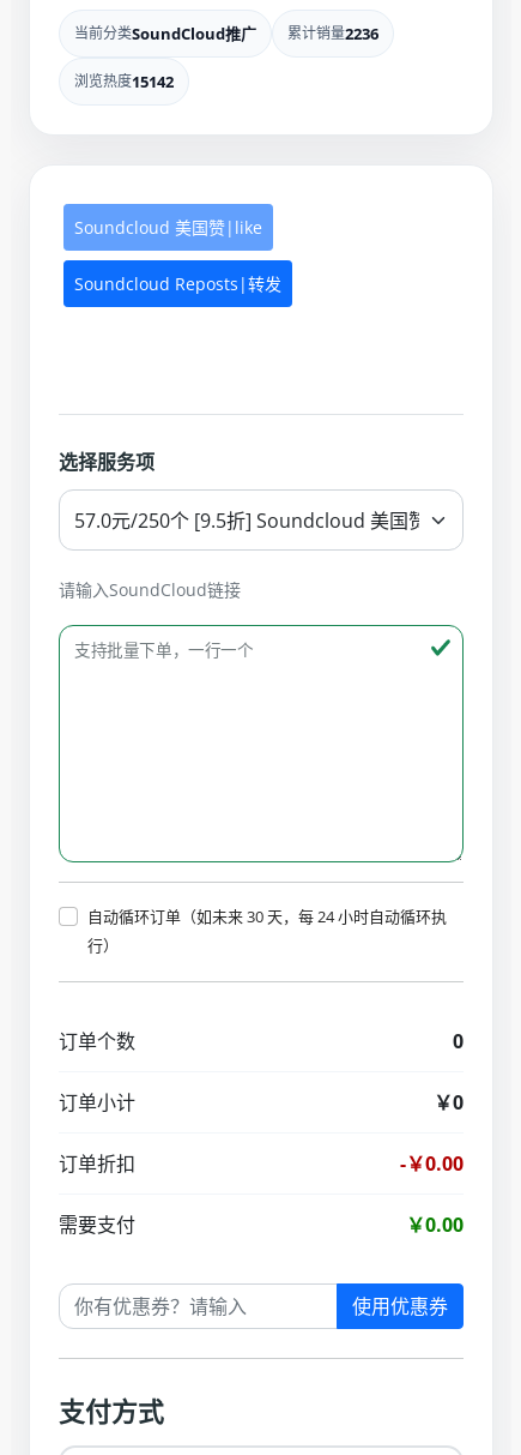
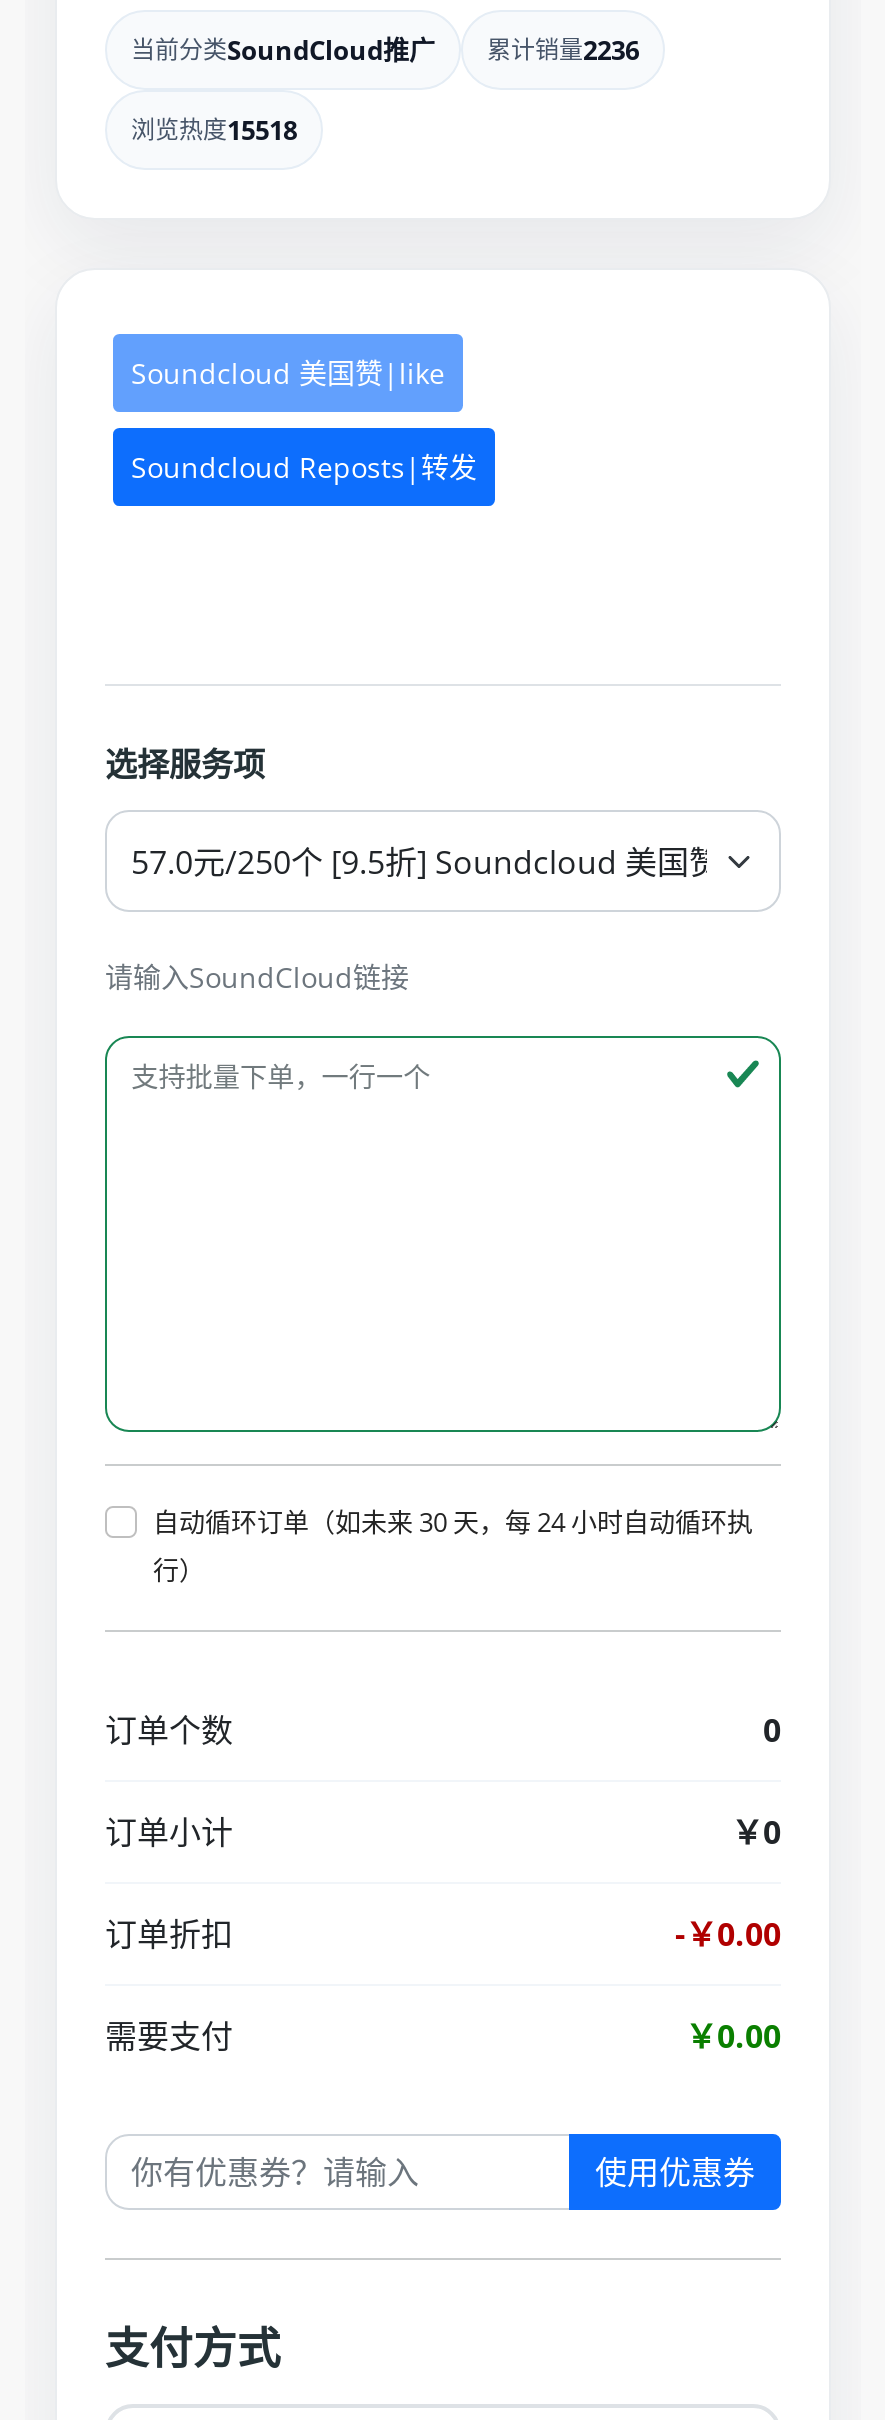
- 浏览热度15142
+ 浏览热度15518
